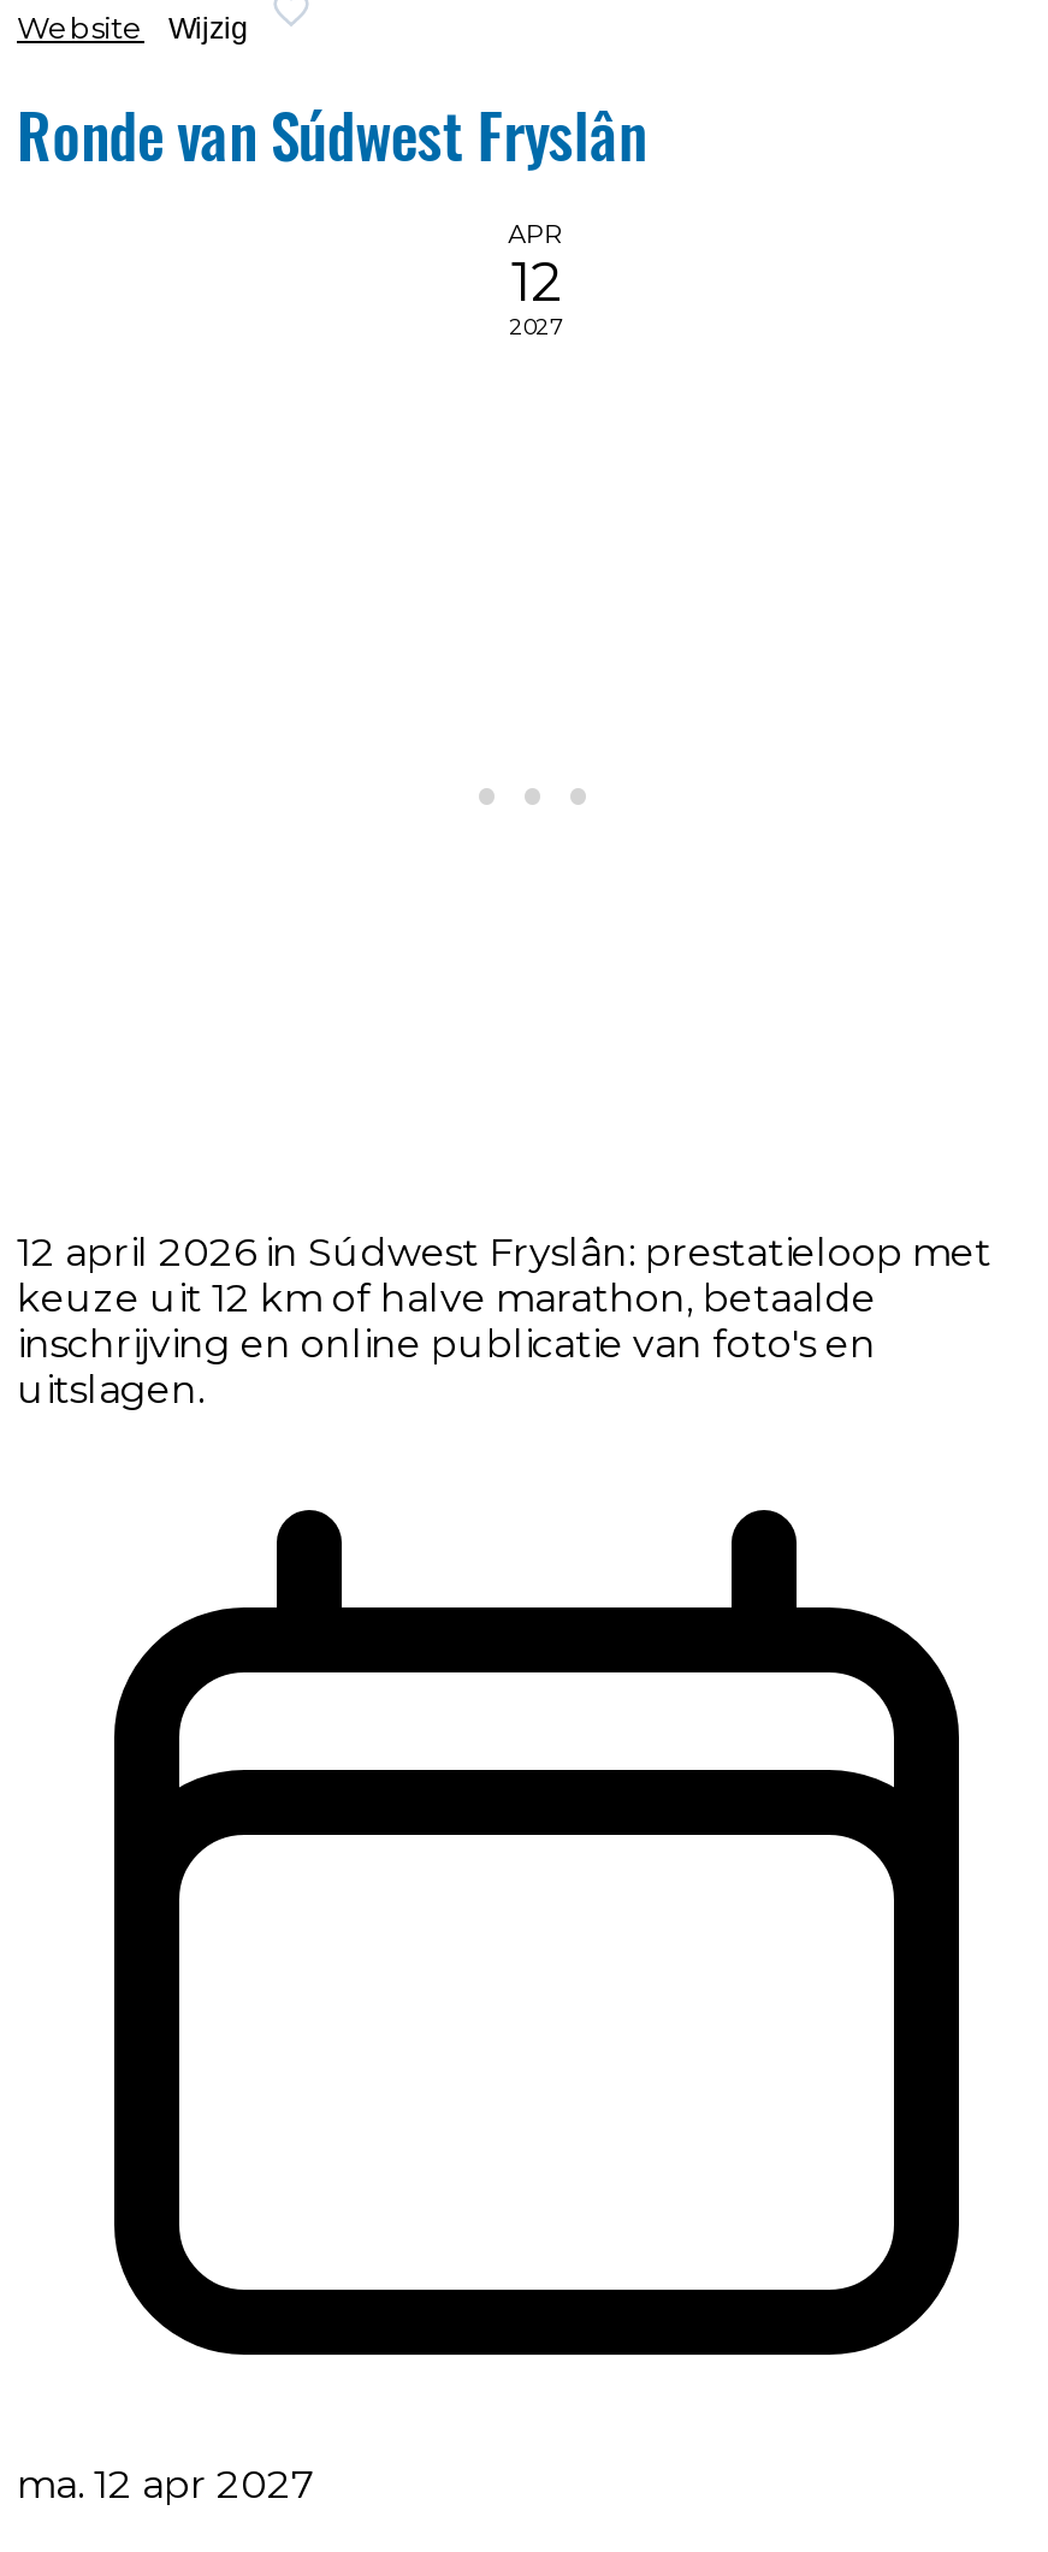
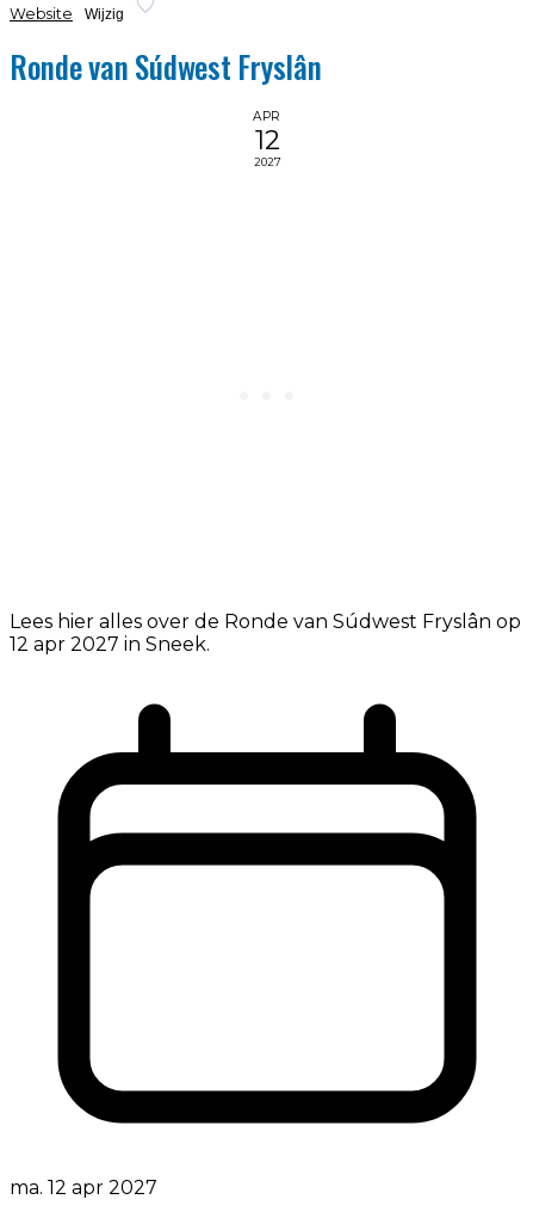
- 12 april 2026 in Súdwest Fryslân: prestatieloop met
- keuze uit 12 km of halve marathon, betaalde
- inschrijving en online publicatie van foto's en
- uitslagen.
+ Lees hier alles over de Ronde van Súdwest Fryslân op
+ 12 apr 2027 in Sneek.
